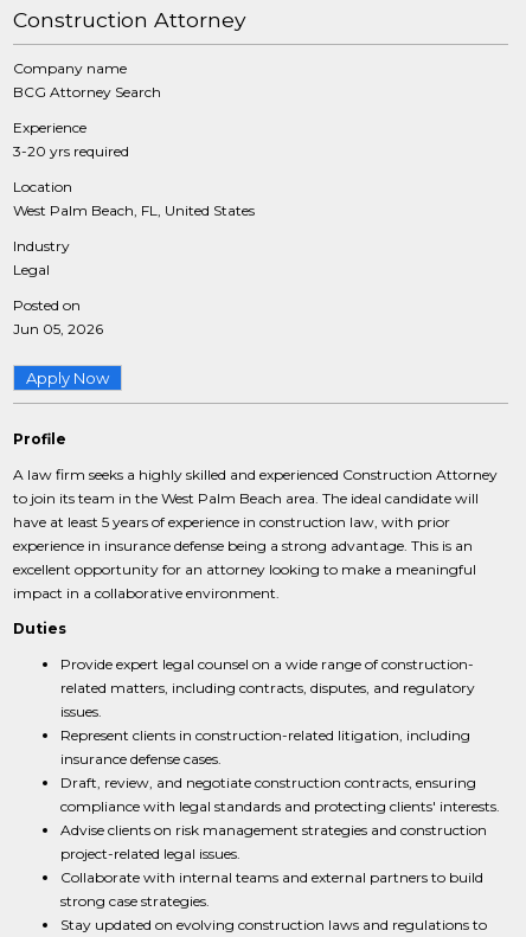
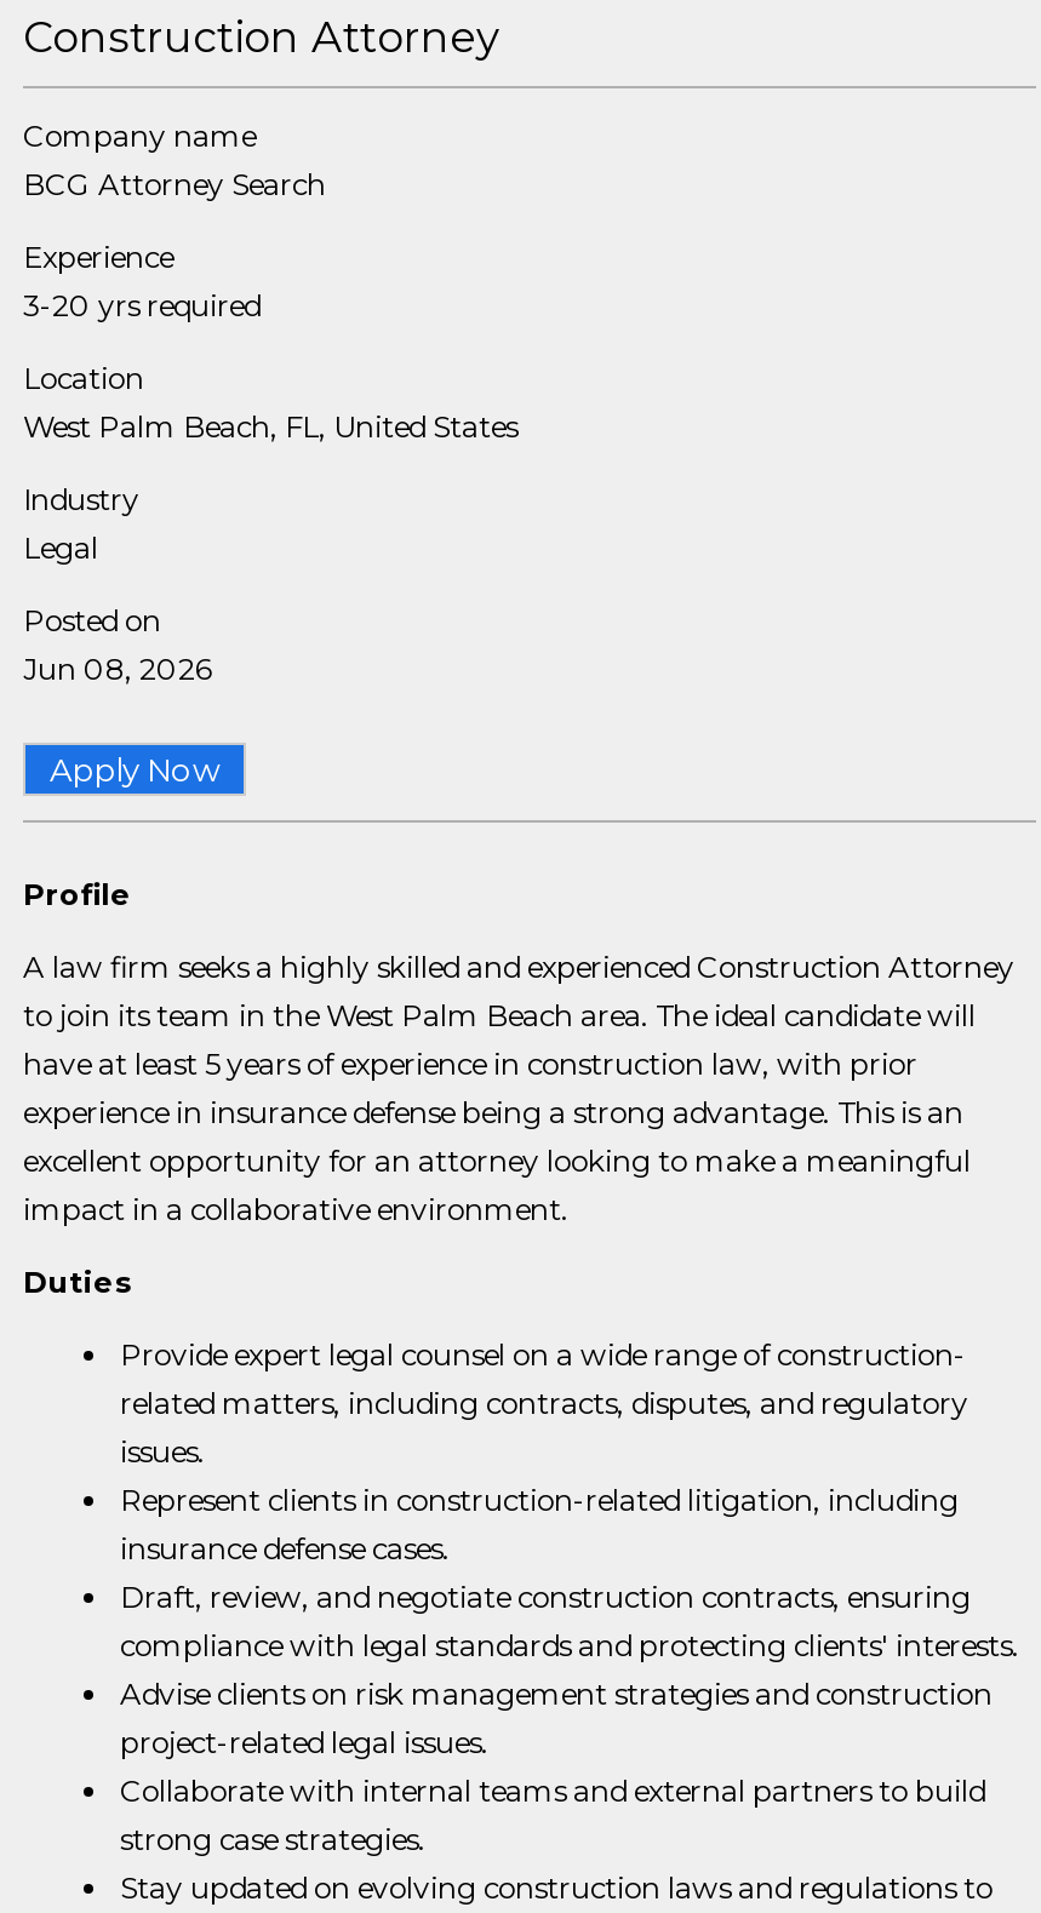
- Jun 05, 2026
+ Jun 08, 2026
